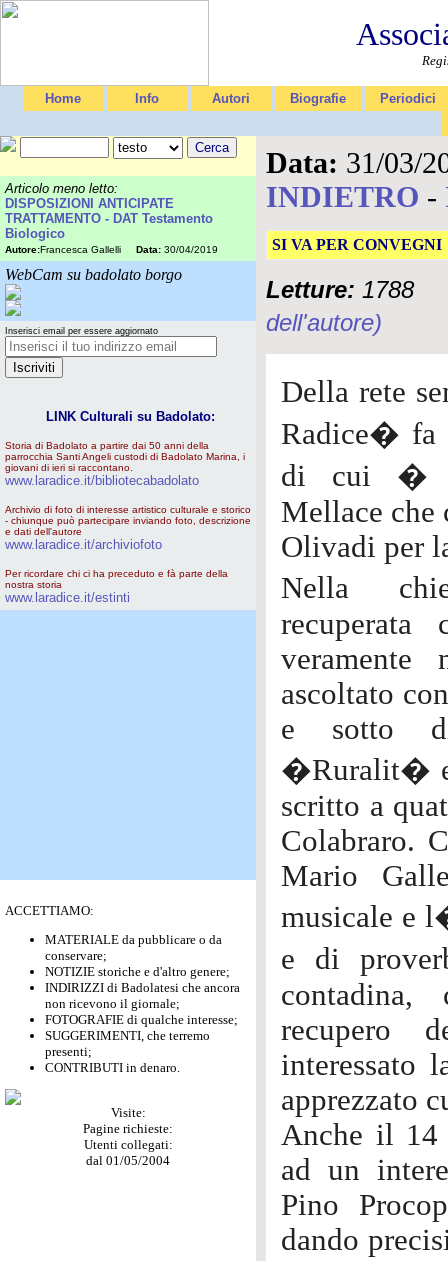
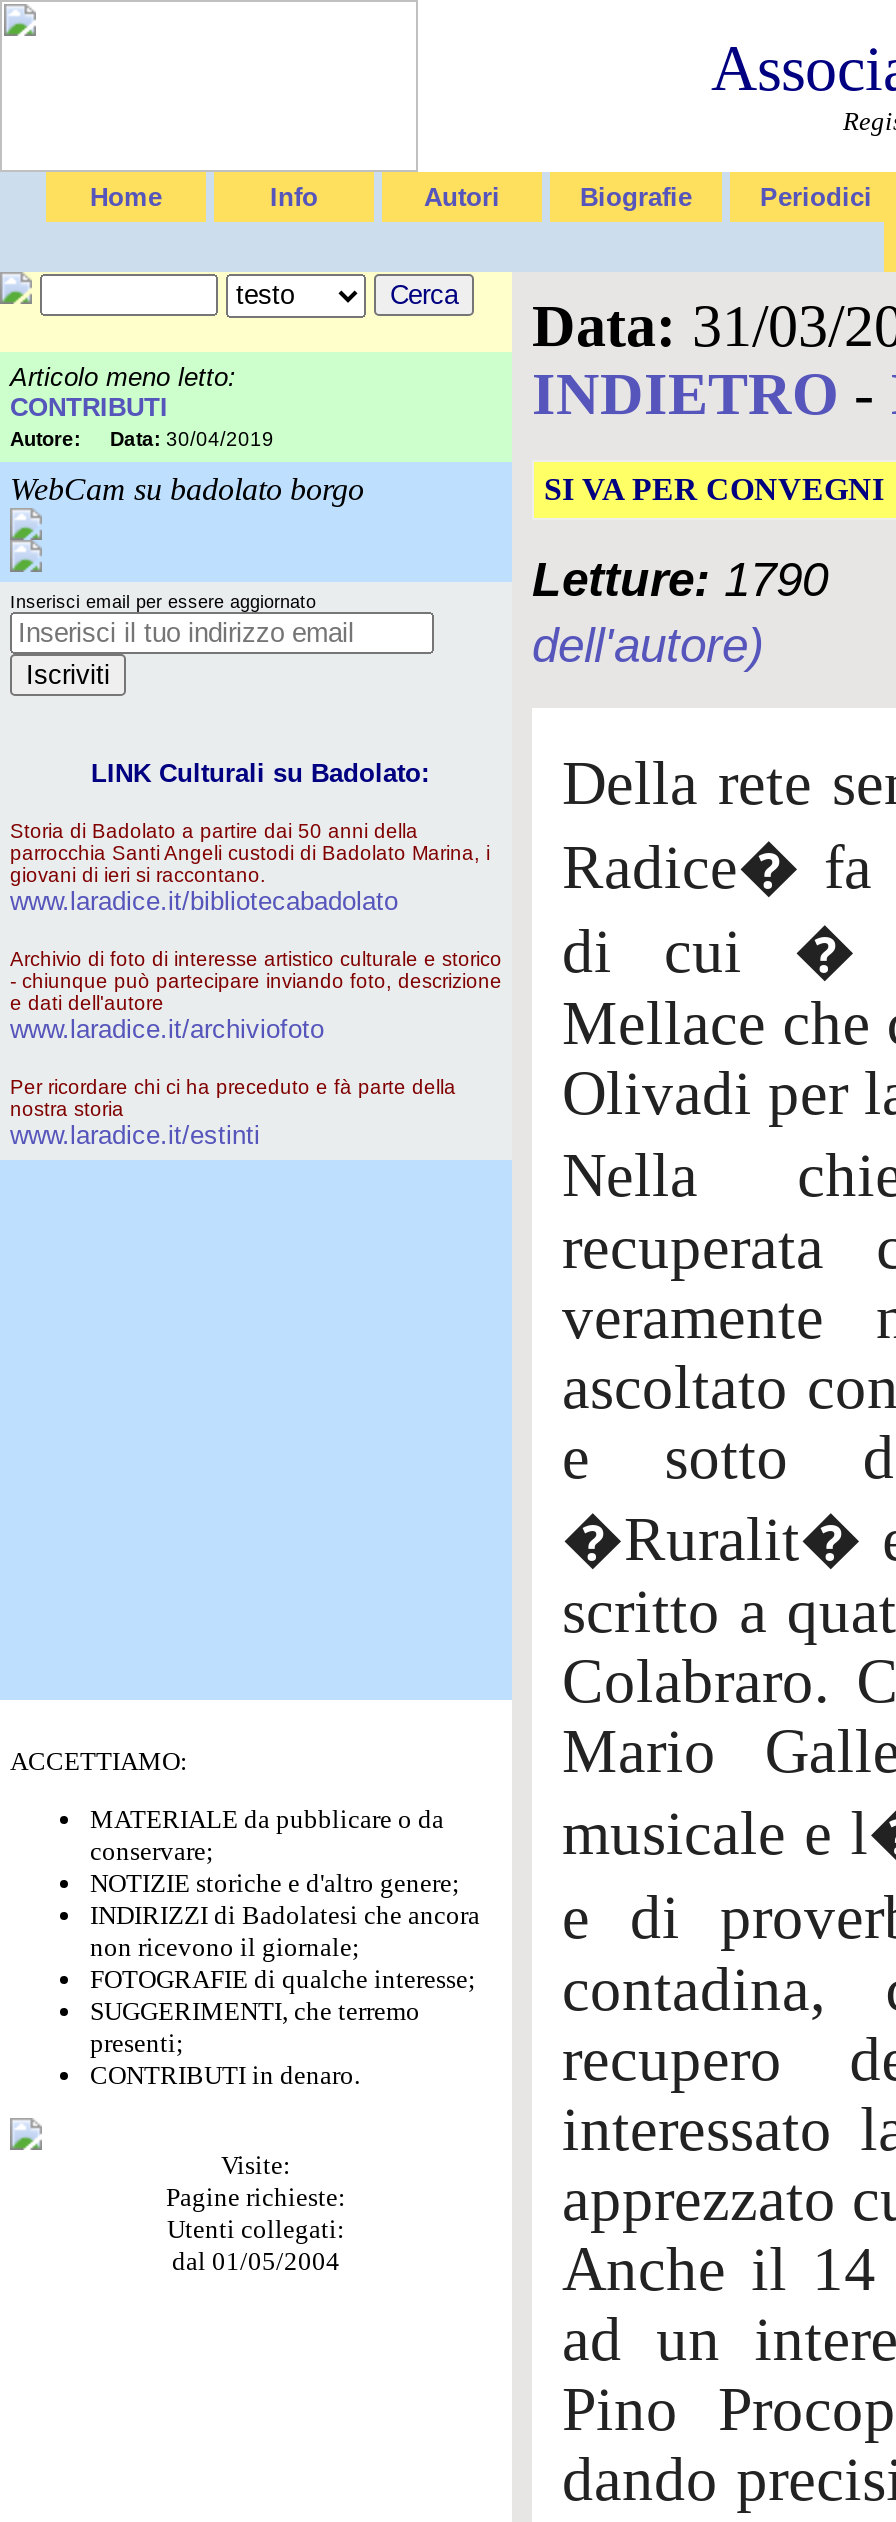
- DISPOSIZIONI ANTICIPATE
- TRATTAMENTO - DAT Testamento
- Biologico
- Autore: Francesca Gallelli Data: 30/04/2019
+ CONTRIBUTI
+ Autore:
+ Data: 30/04/2019

moved up: WebCam su badolato borgo

- Letture: 1788
+ Letture: 1790

moved up: Inserisci email per essere aggiornato | LINK Culturali su Badolato: | Storia di Badolato a partire dai 50 anni della | ... | Utenti collegati: | dal 01/05/2004
